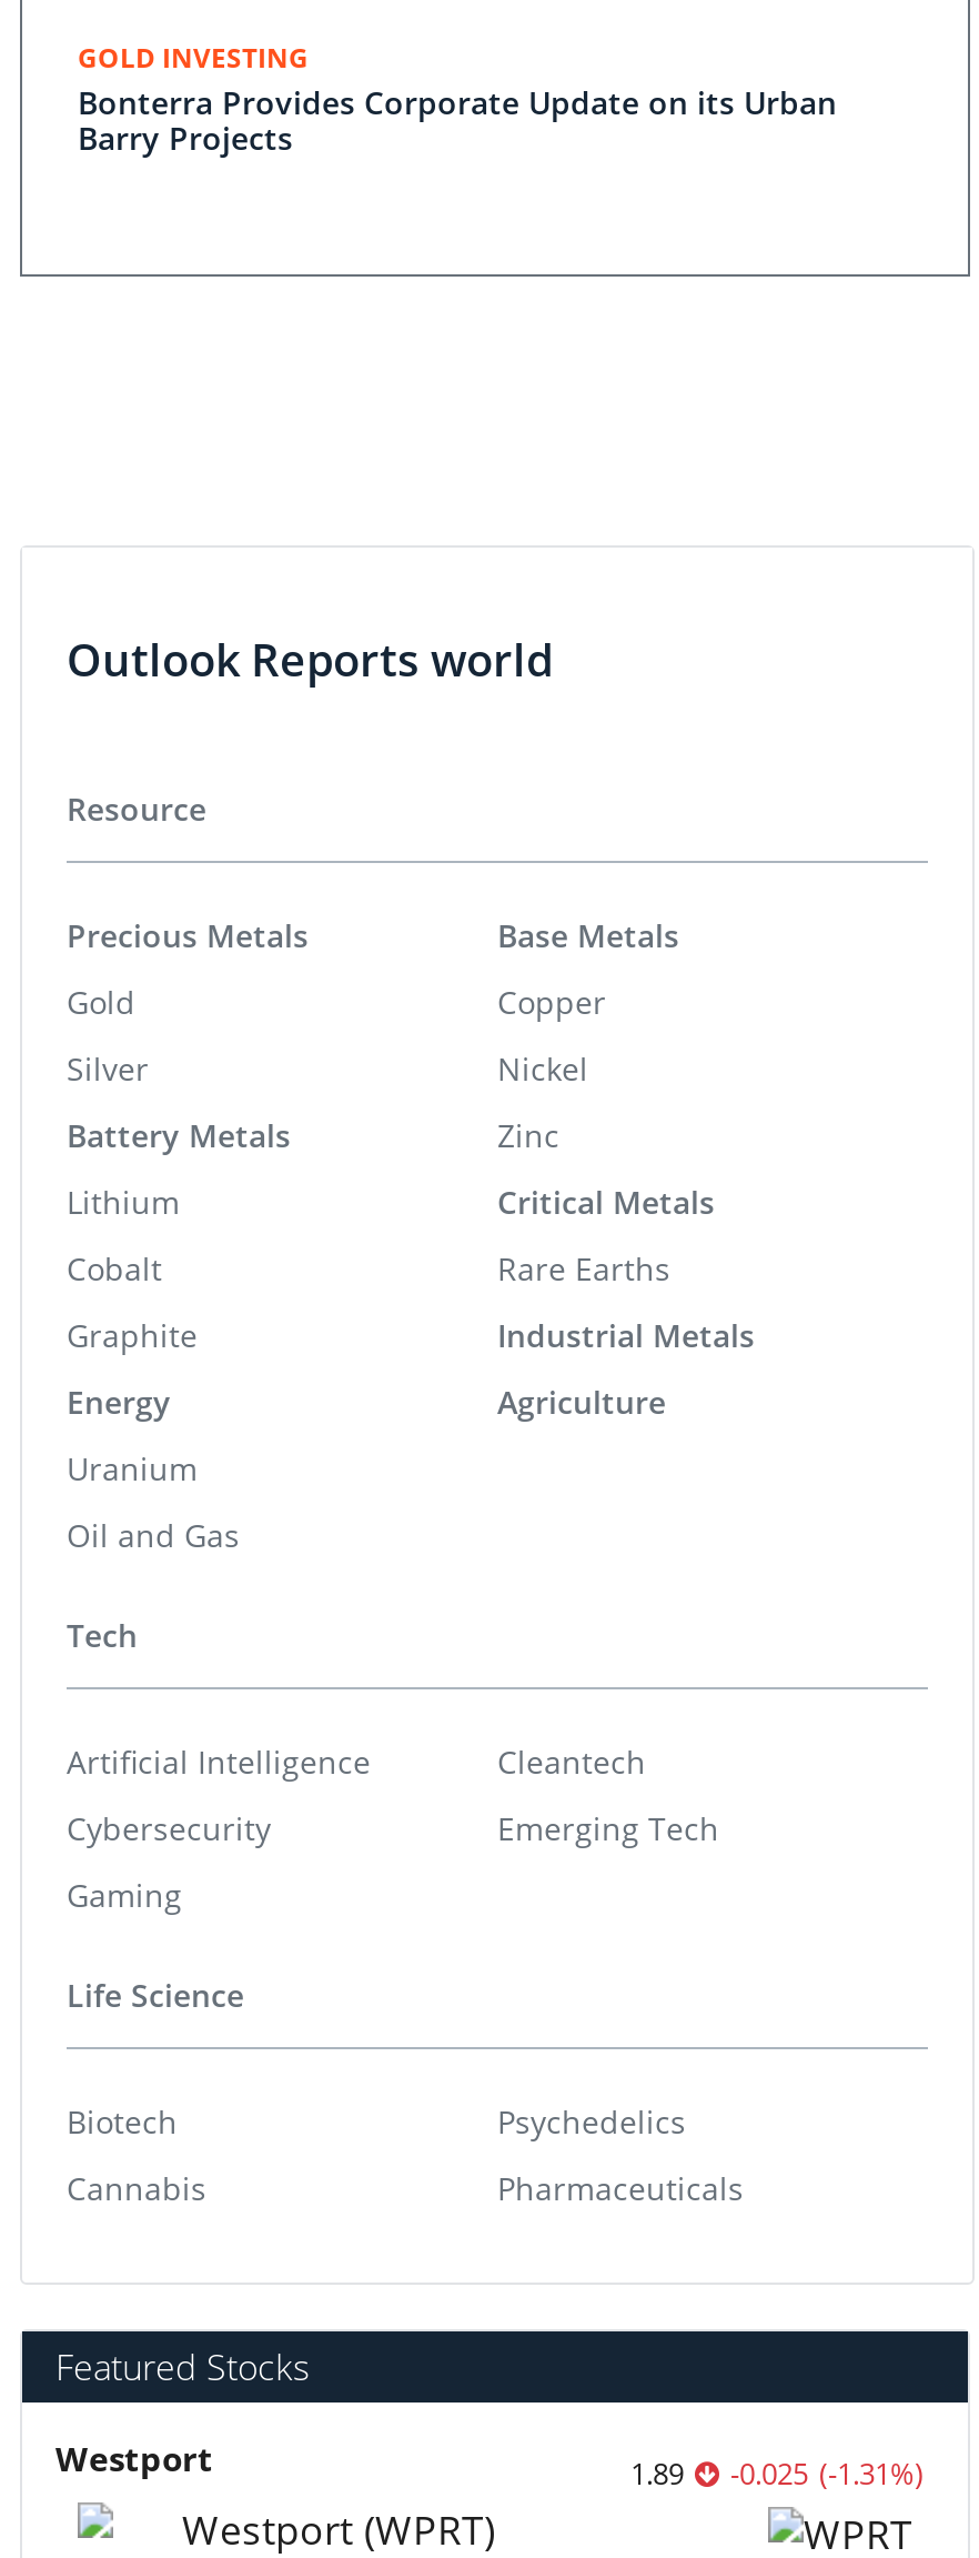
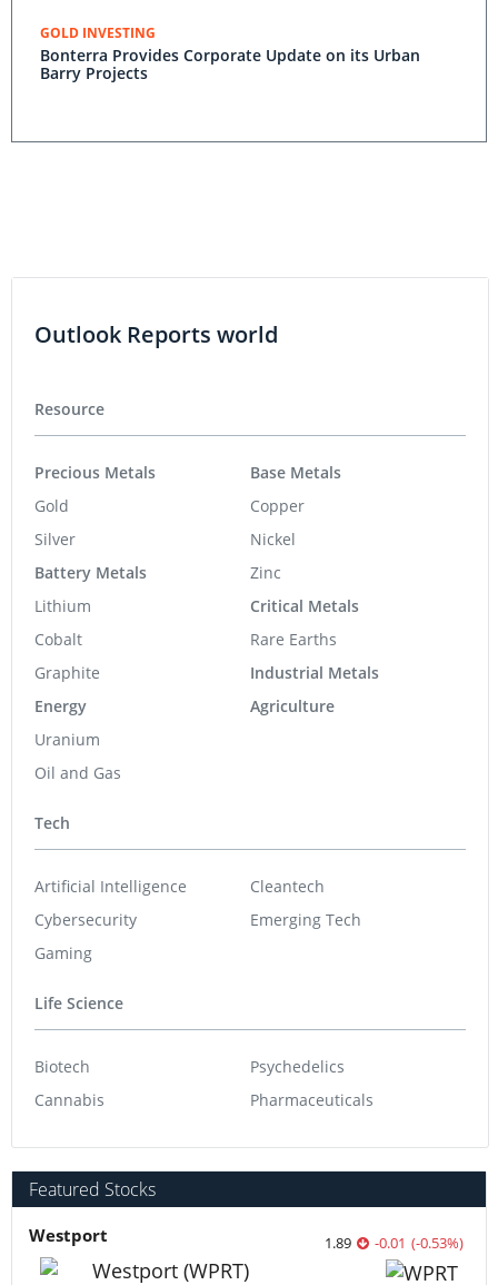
- 1.89 -0.025 (-1.31%)
+ 1.89 -0.01 (-0.53%)
